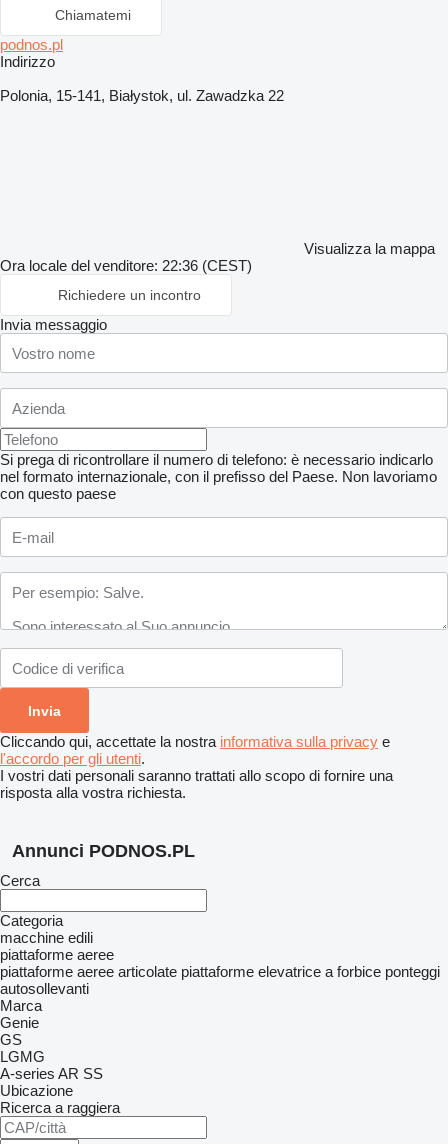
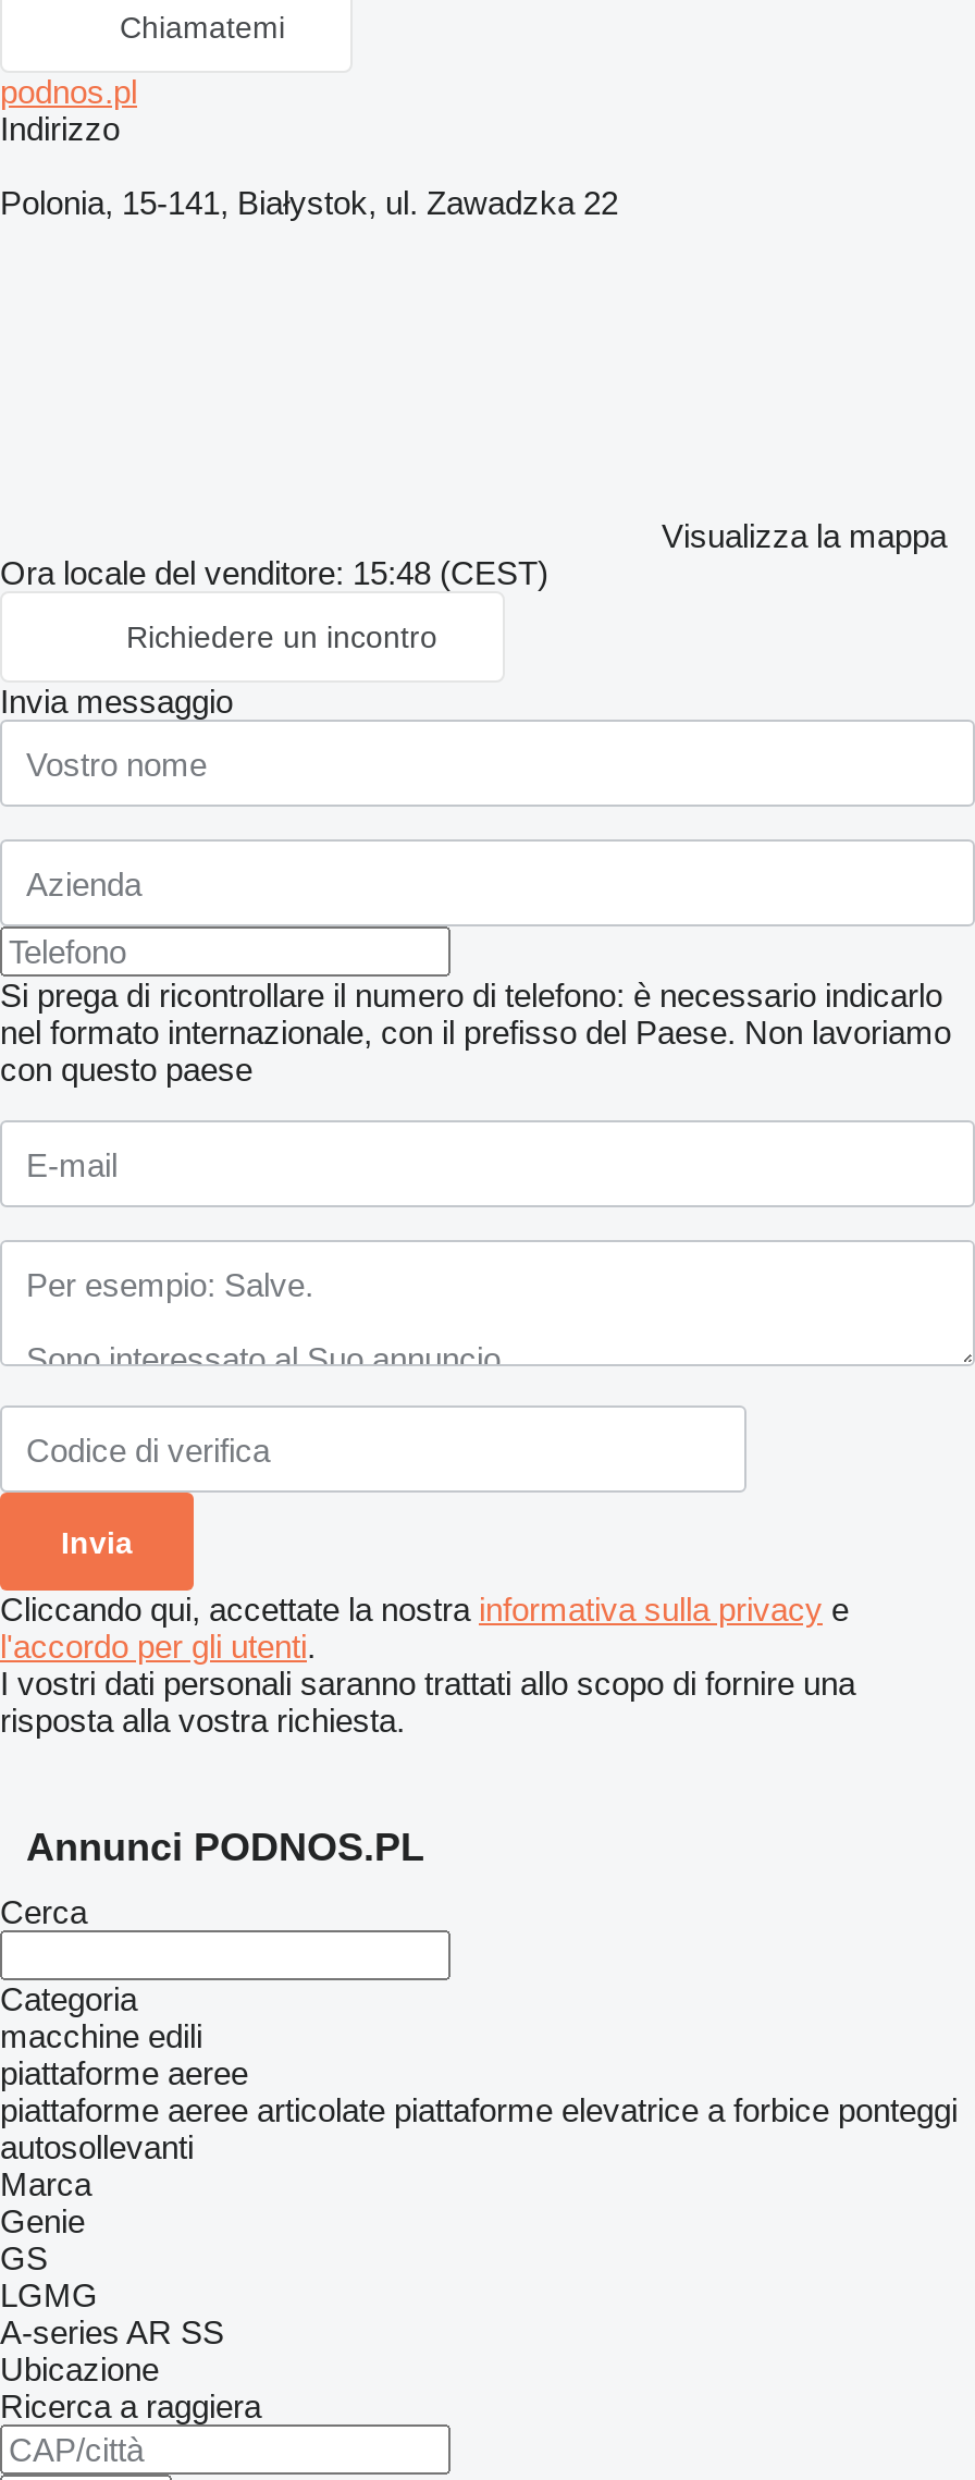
- Ora locale del venditore: 22:36 (CEST)
+ Ora locale del venditore: 15:48 (CEST)
